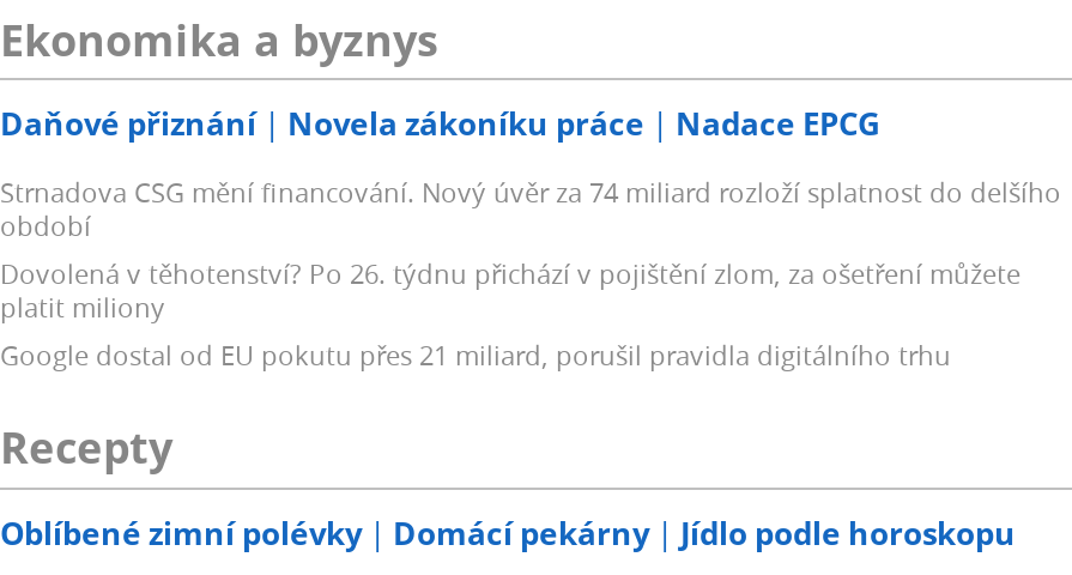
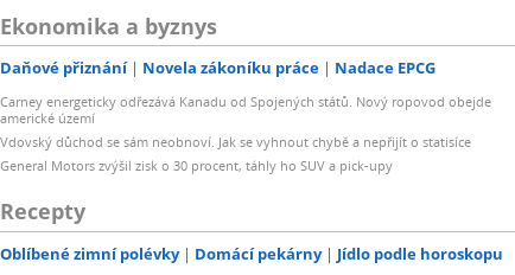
- Strnadova CSG mění financování. Nový úvěr za 74 miliard rozloží splatnost do delšího
- období
- Dovolená v těhotenství? Po 26. týdnu přichází v pojištění zlom, za ošetření můžete
- platit miliony
- Google dostal od EU pokutu přes 21 miliard, porušil pravidla digitálního trhu
+ Carney energeticky odřezává Kanadu od Spojených států. Nový ropovod obejde
+ americké území
+ Vdovský důchod se sám neobnoví. Jak se vyhnout chybě a nepřijít o statisíce
+ General Motors zvýšil zisk o 30 procent, táhly ho SUV a pick-upy
